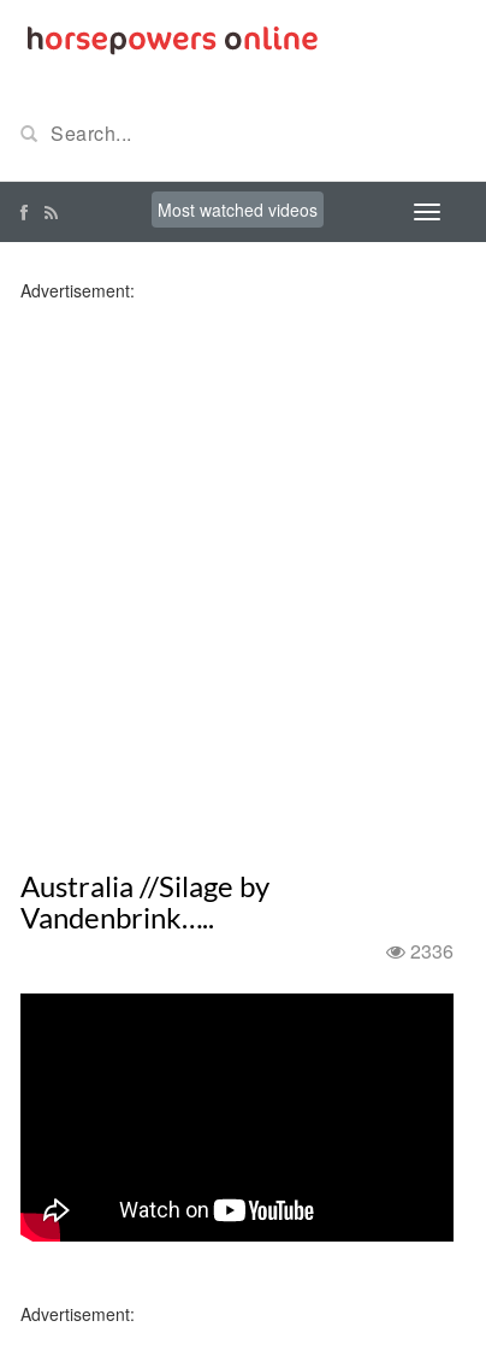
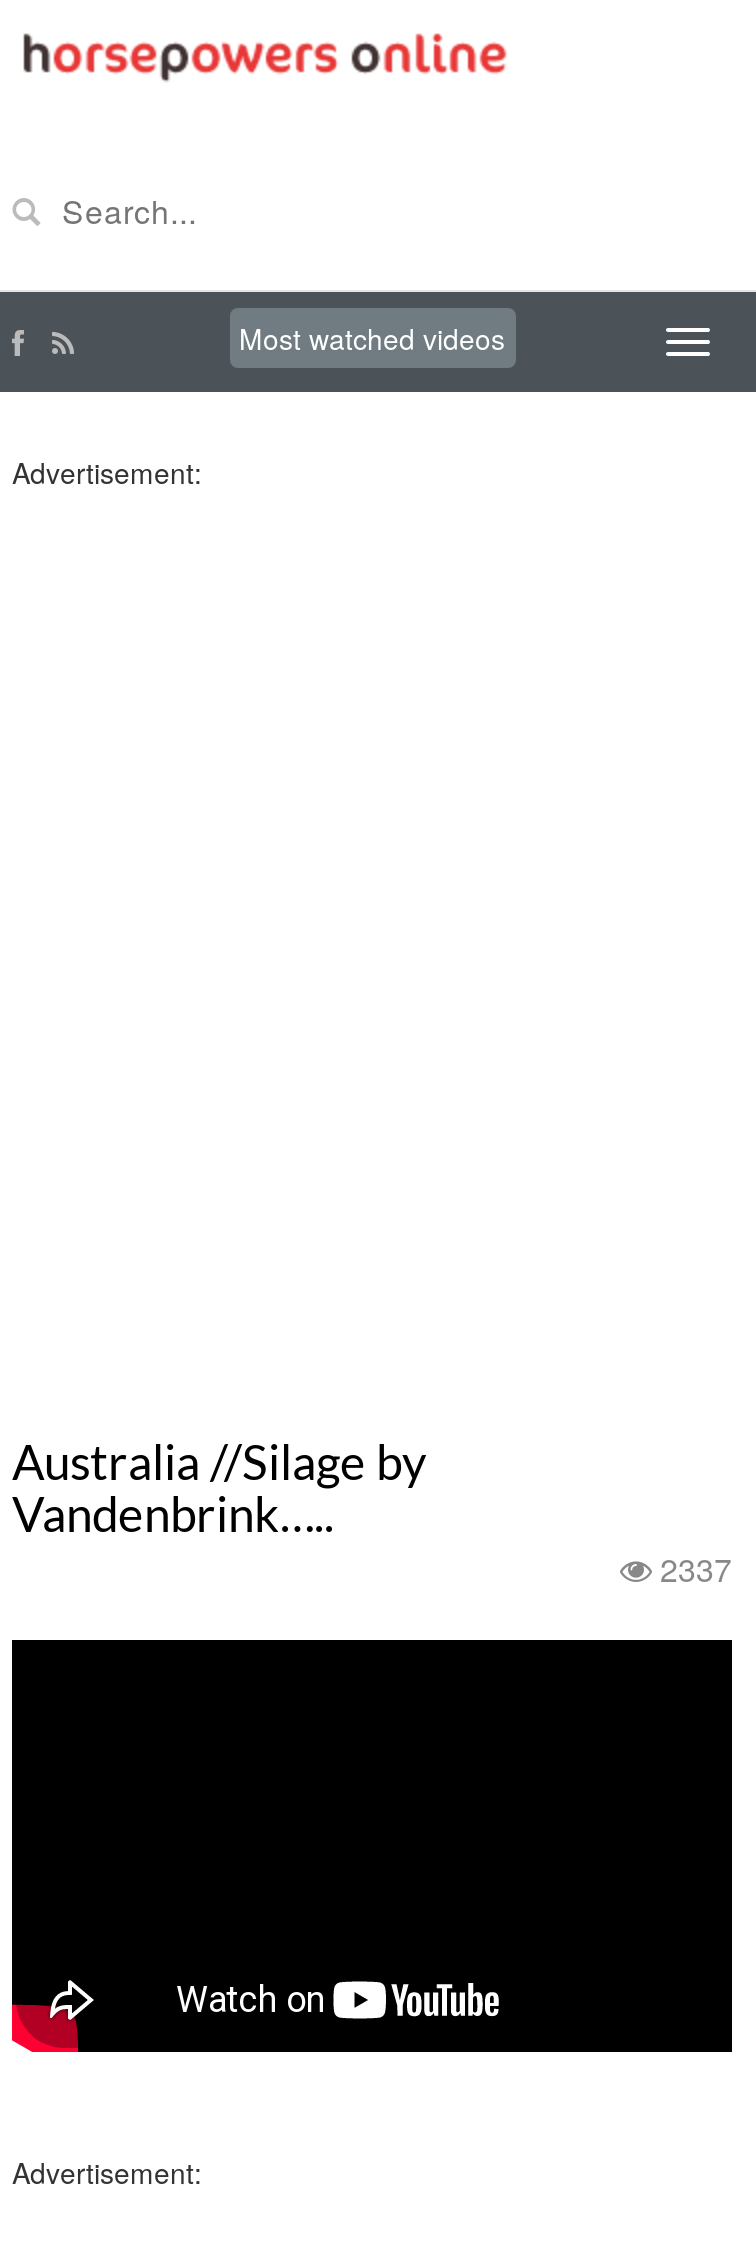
- 2336
+ 2337
